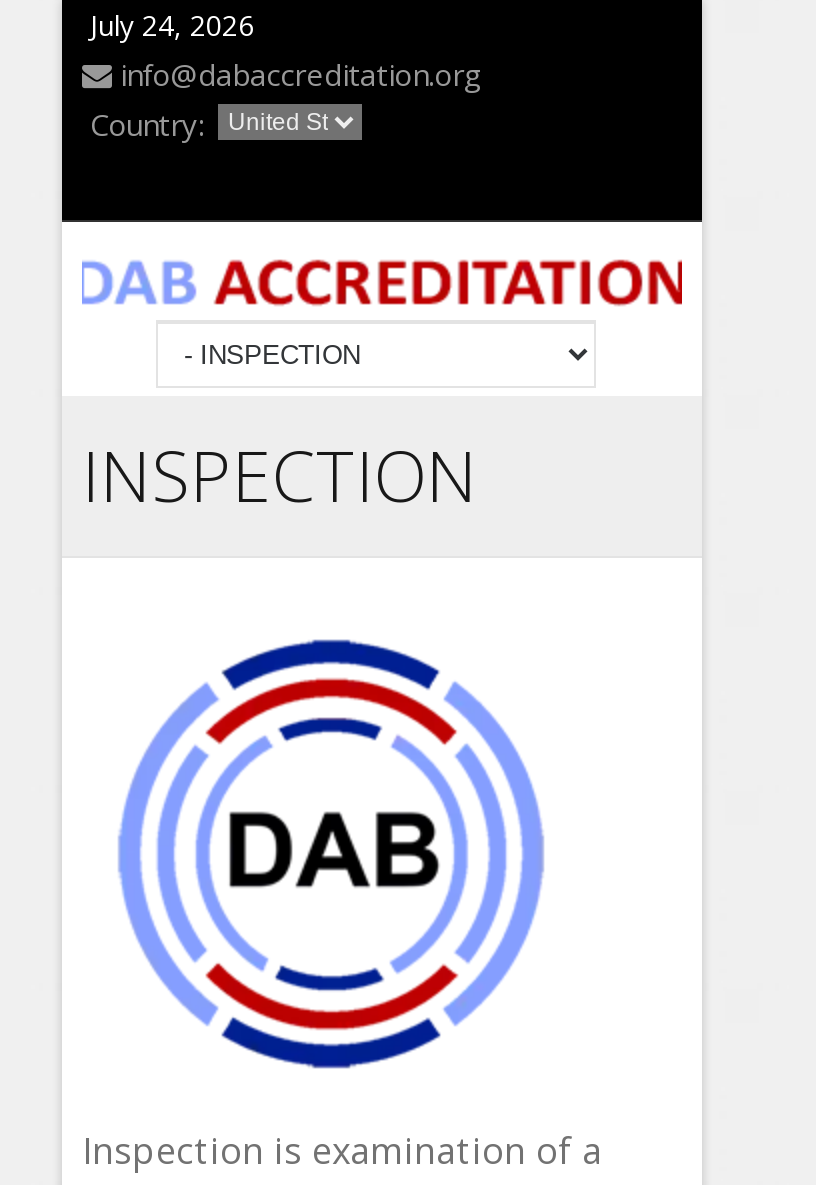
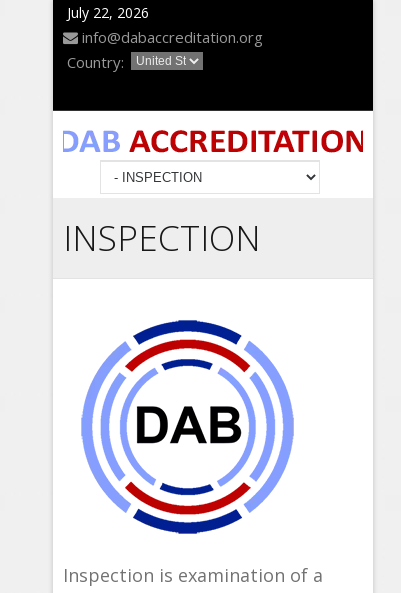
- July 24, 2026
+ July 22, 2026
